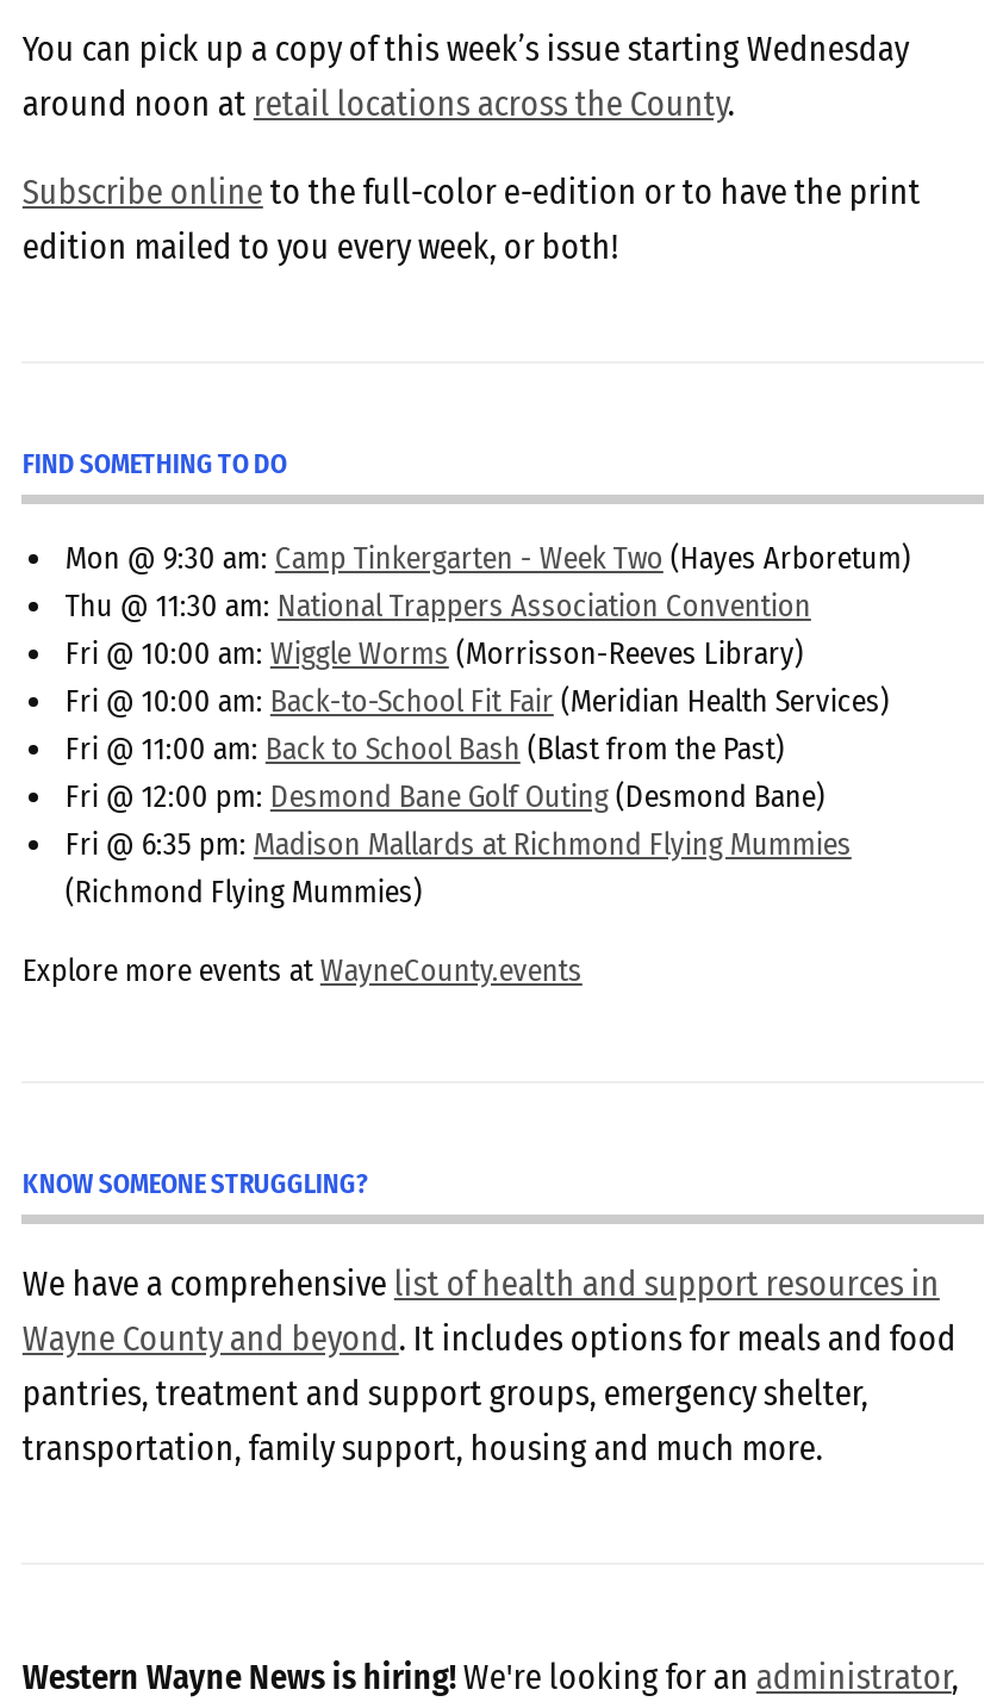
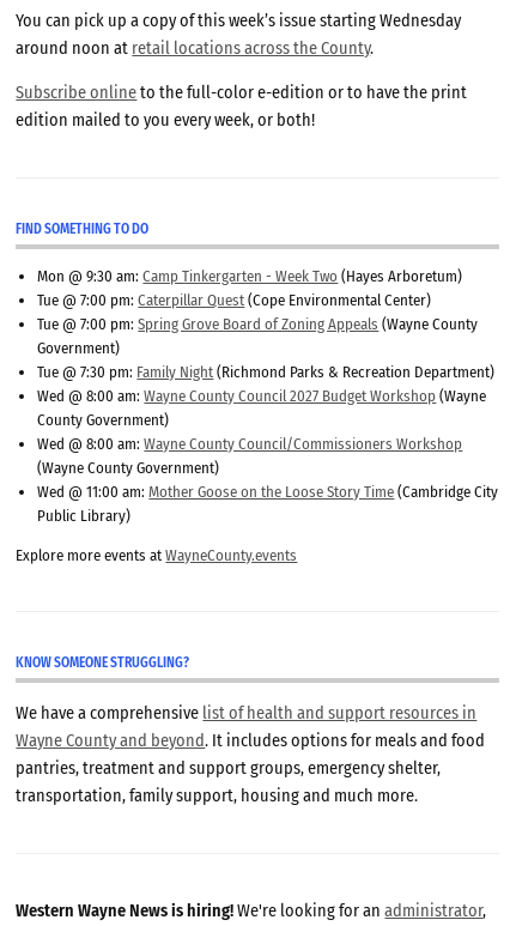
- Thu @ 11:30 am: National Trappers Association Convention
- Fri @ 10:00 am: Wiggle Worms (Morrisson-Reeves Library)
- Fri @ 10:00 am: Back-to-School Fit Fair (Meridian Health Services)
- Fri @ 11:00 am: Back to School Bash (Blast from the Past)
- Fri @ 12:00 pm: Desmond Bane Golf Outing (Desmond Bane)
- Fri @ 6:35 pm: Madison Mallards at Richmond Flying Mummies
- (Richmond Flying Mummies)
+ Tue @ 7:00 pm: Caterpillar Quest (Cope Environmental Center)
+ Tue @ 7:00 pm: Spring Grove Board of Zoning Appeals (Wayne County
+ Government)
+ Tue @ 7:30 pm: Family Night (Richmond Parks & Recreation Department)
+ Wed @ 8:00 am: Wayne County Council 2027 Budget Workshop (Wayne
+ County Government)
+ Wed @ 8:00 am: Wayne County Council/Commissioners Workshop
+ (Wayne County Government)
+ Wed @ 11:00 am: Mother Goose on the Loose Story Time (Cambridge City
+ Public Library)
